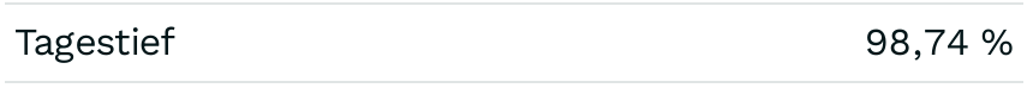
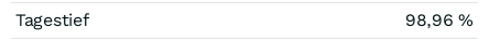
- 98,74 %
+ 98,96 %
